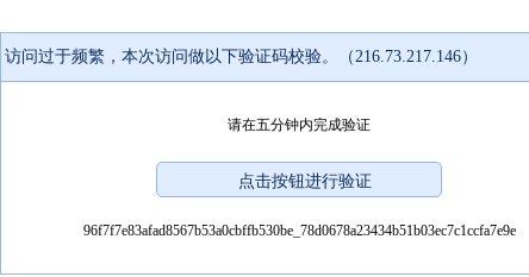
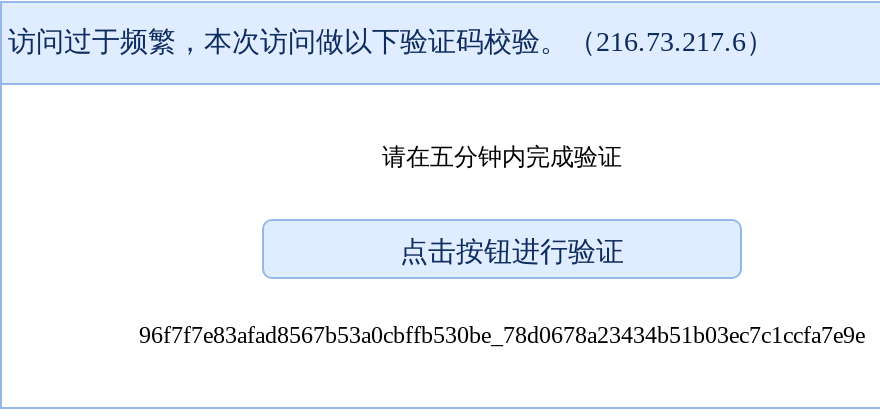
- 访问过于频繁，本次访问做以下验证码校验。（216.73.217.146）
+ 访问过于频繁，本次访问做以下验证码校验。（216.73.217.6）
